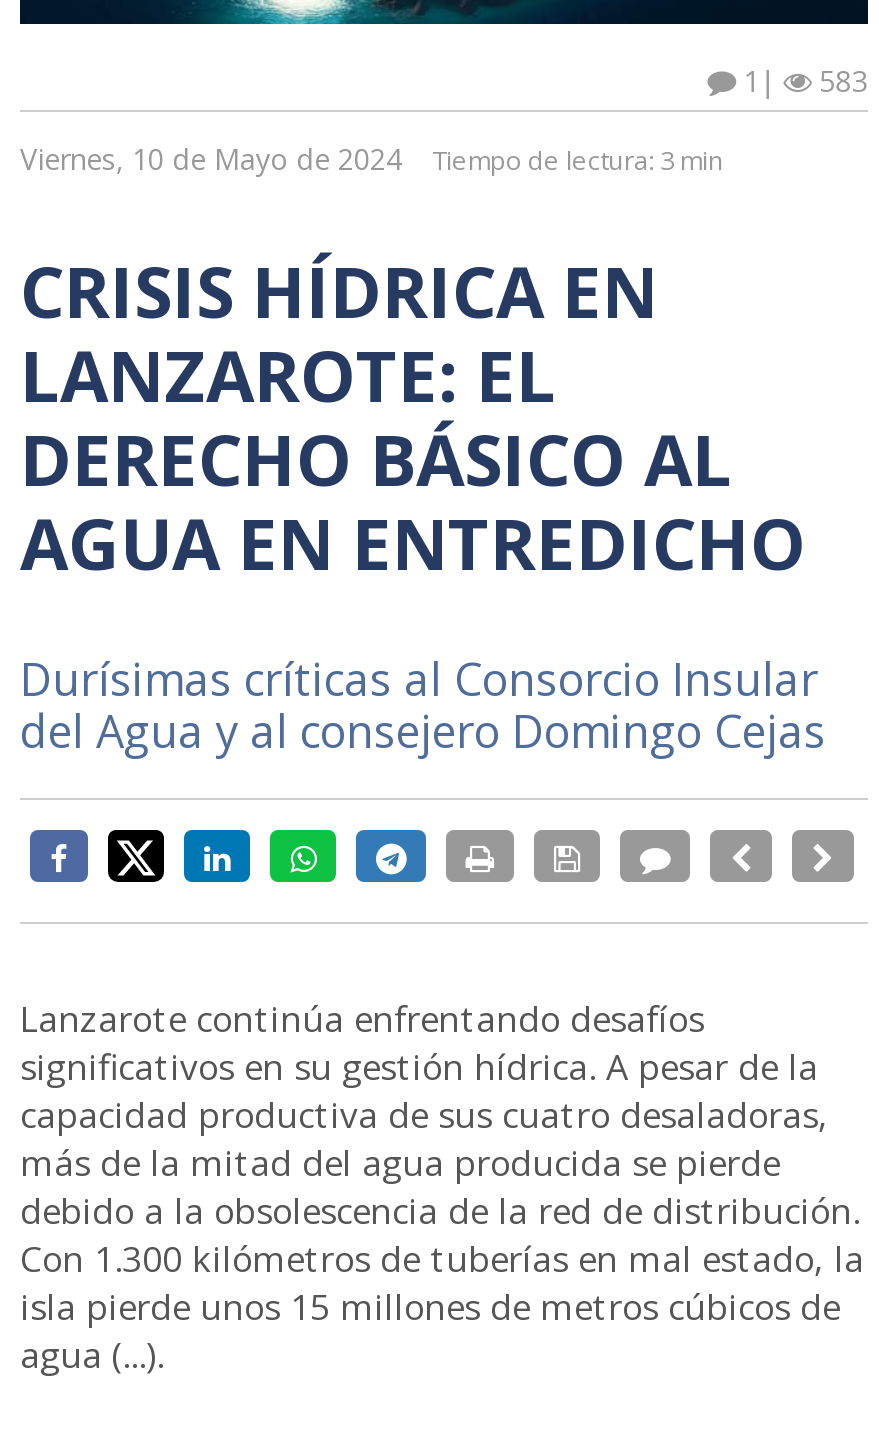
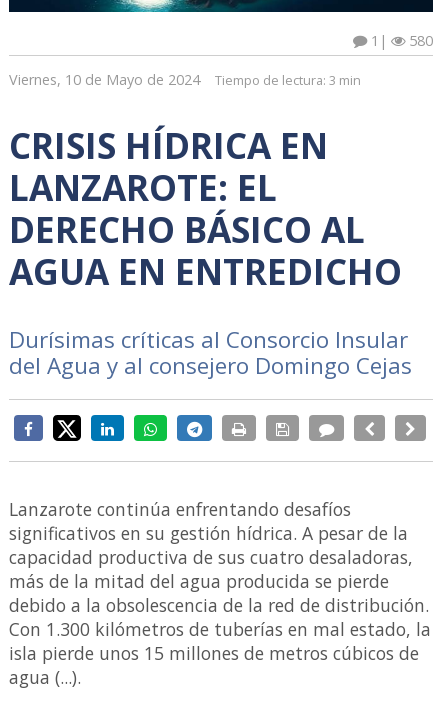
- 583
+ 580
